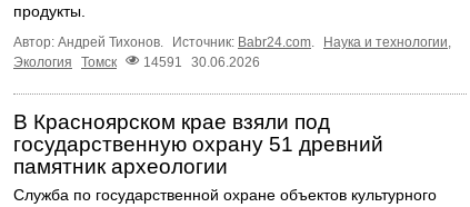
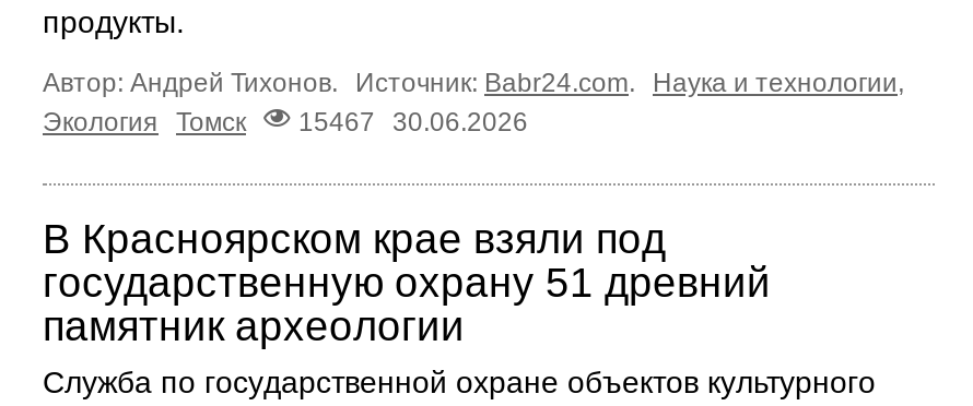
- Экология Томск 14591 30.06.2026
+ Экология Томск 15467 30.06.2026
